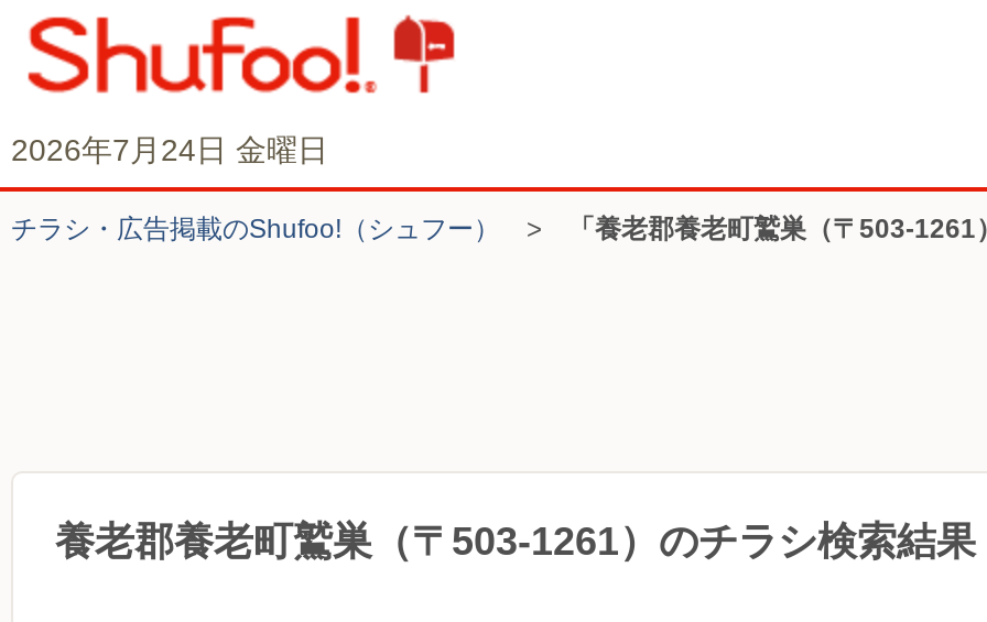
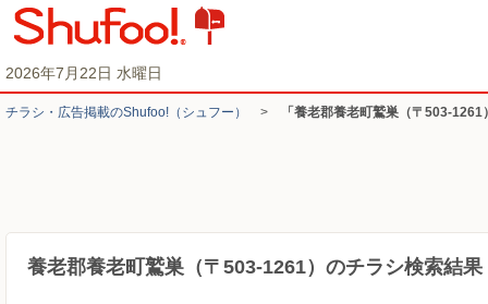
- 2026年7月24日 金曜日
+ 2026年7月22日 水曜日
